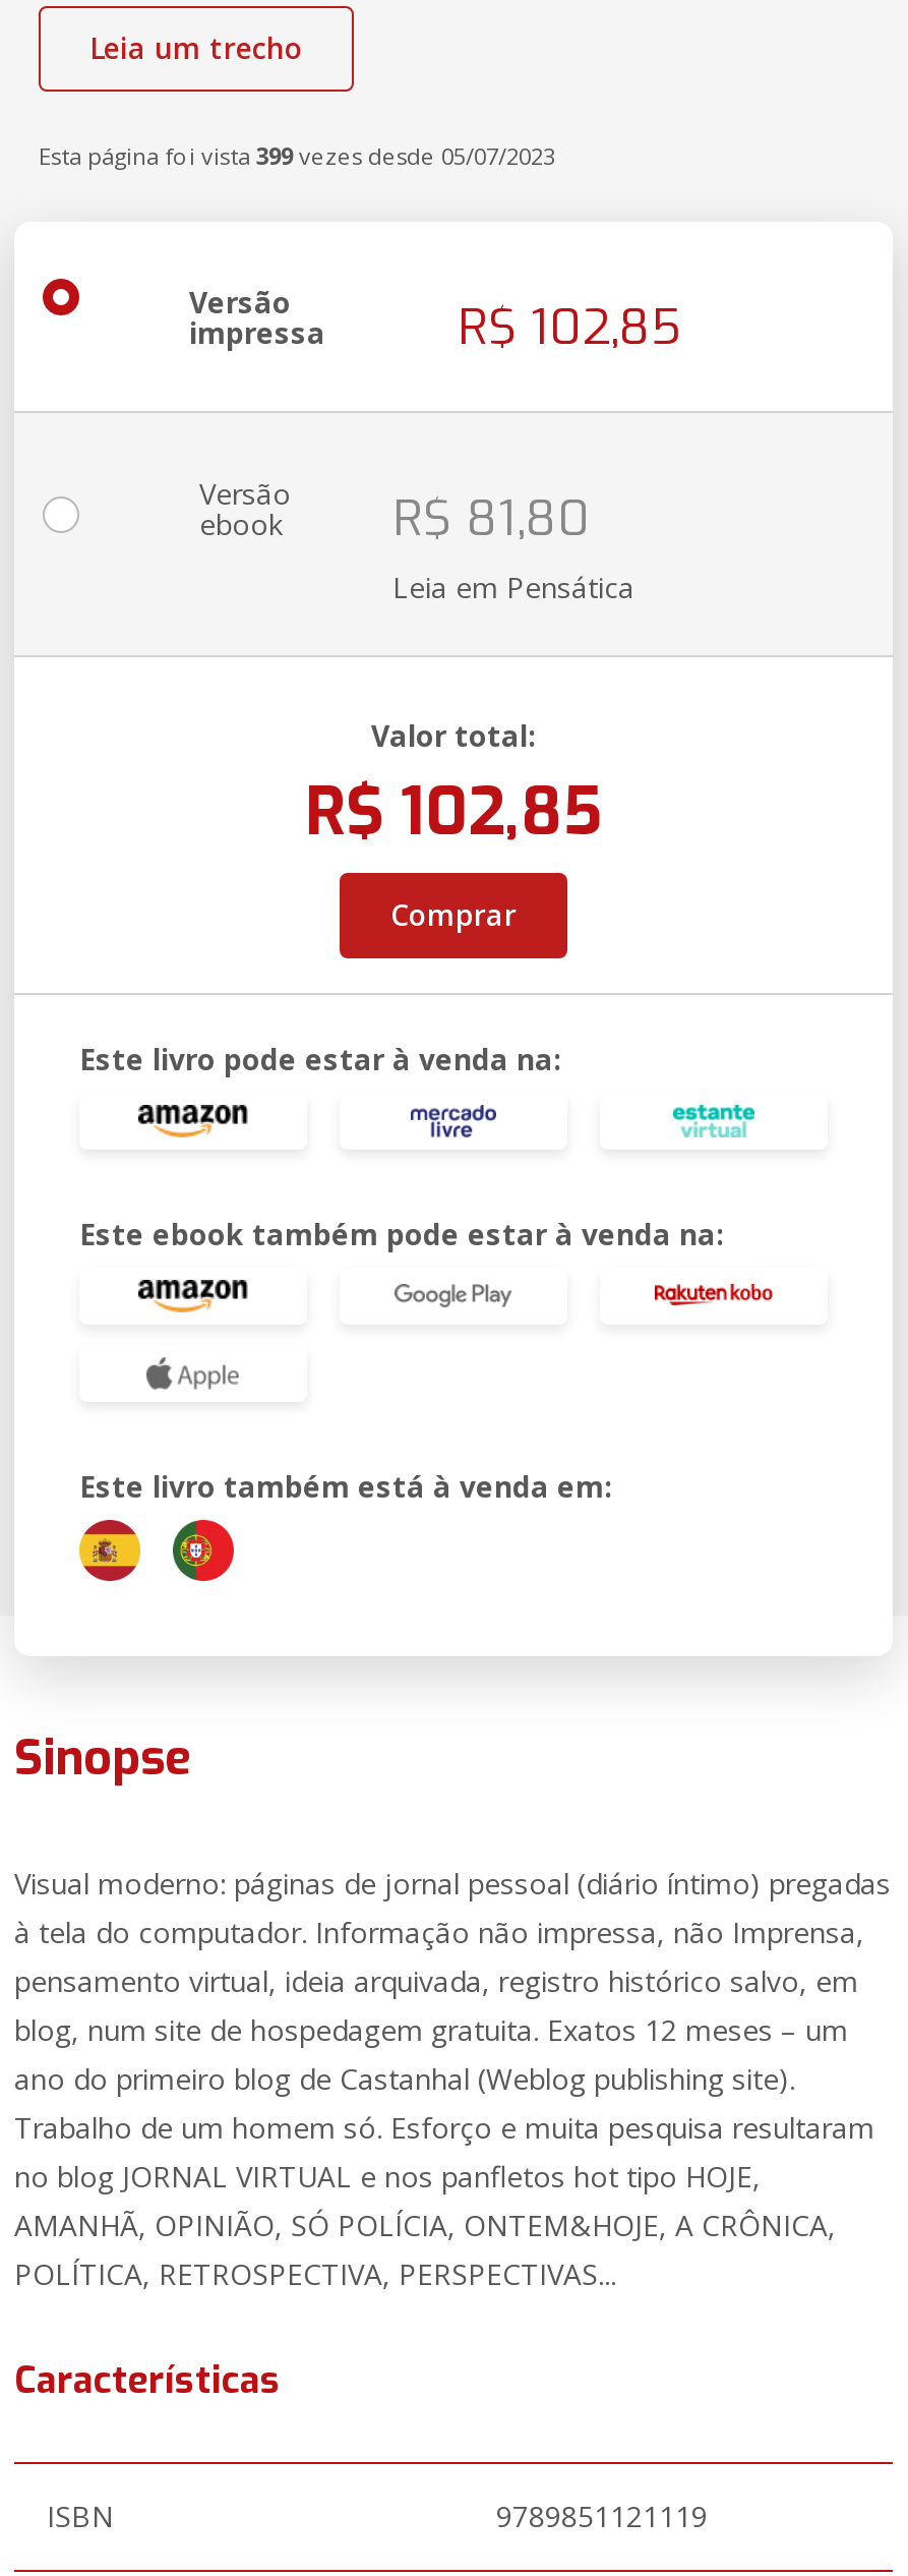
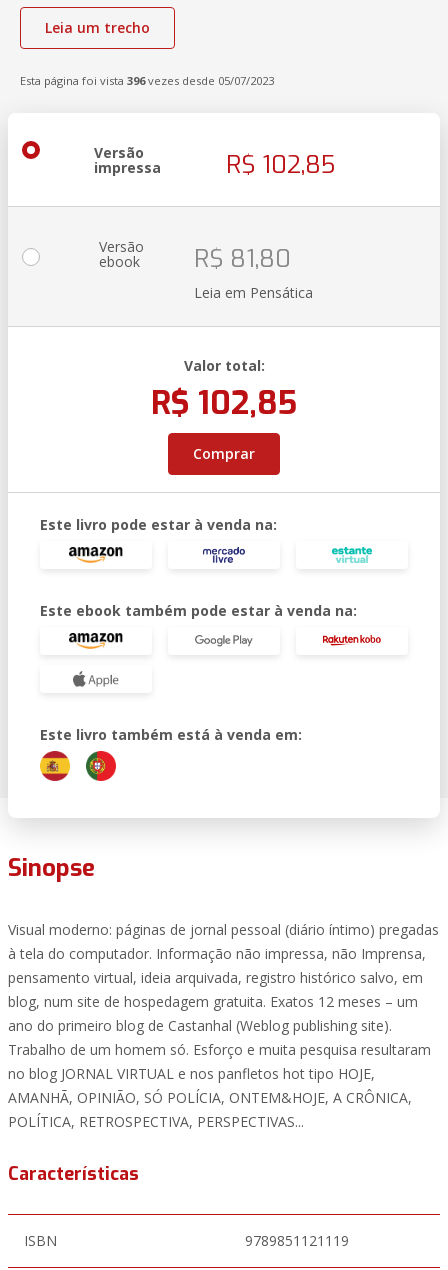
- Esta página foi vista 399vezes desde 05/07/2023
+ Esta página foi vista 396vezes desde 05/07/2023
